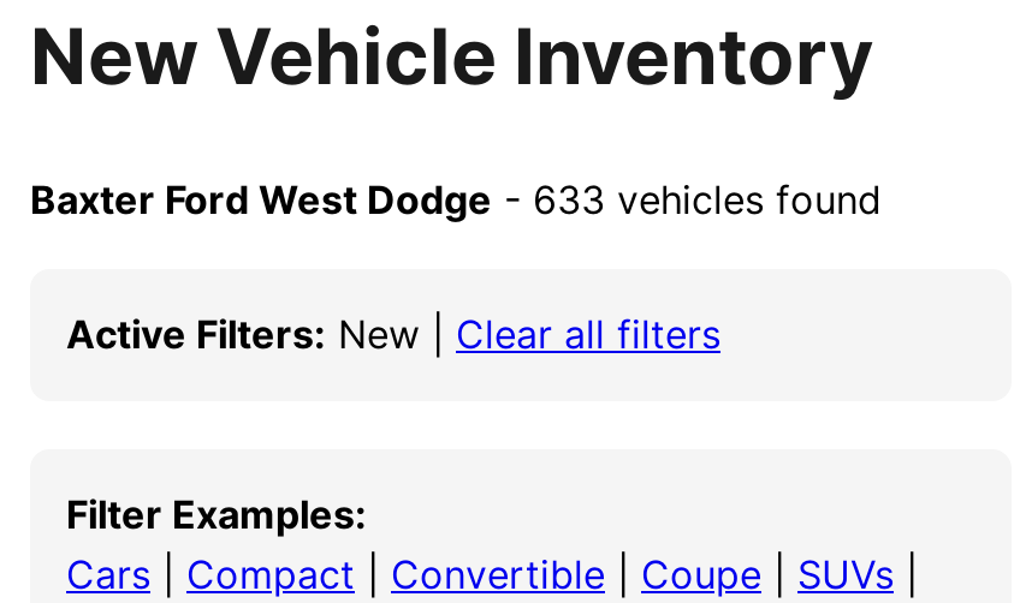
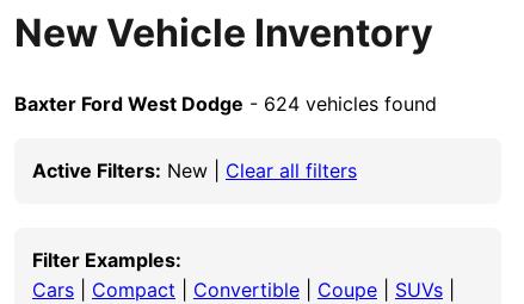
- Baxter Ford West Dodge - 633 vehicles found
+ Baxter Ford West Dodge - 624 vehicles found
